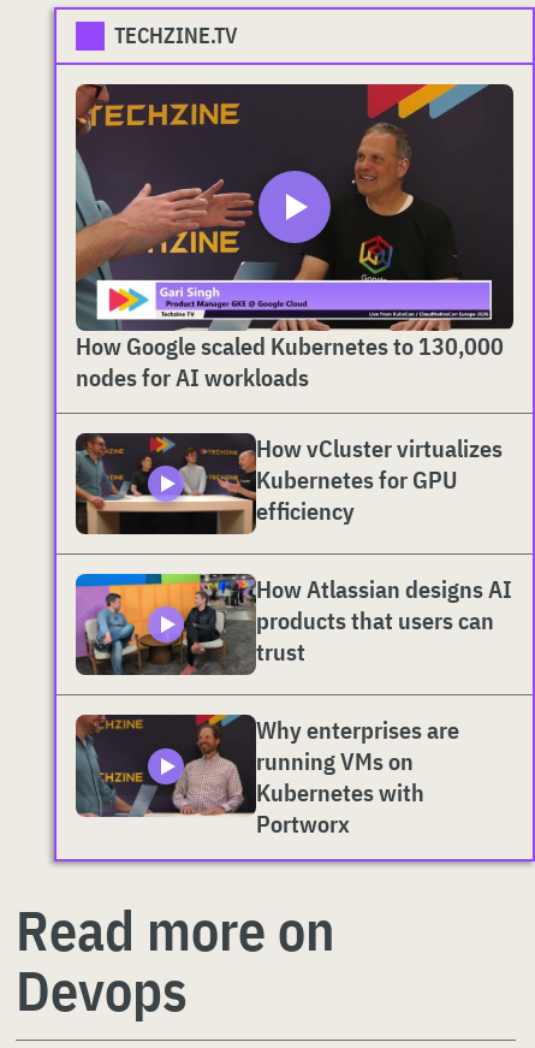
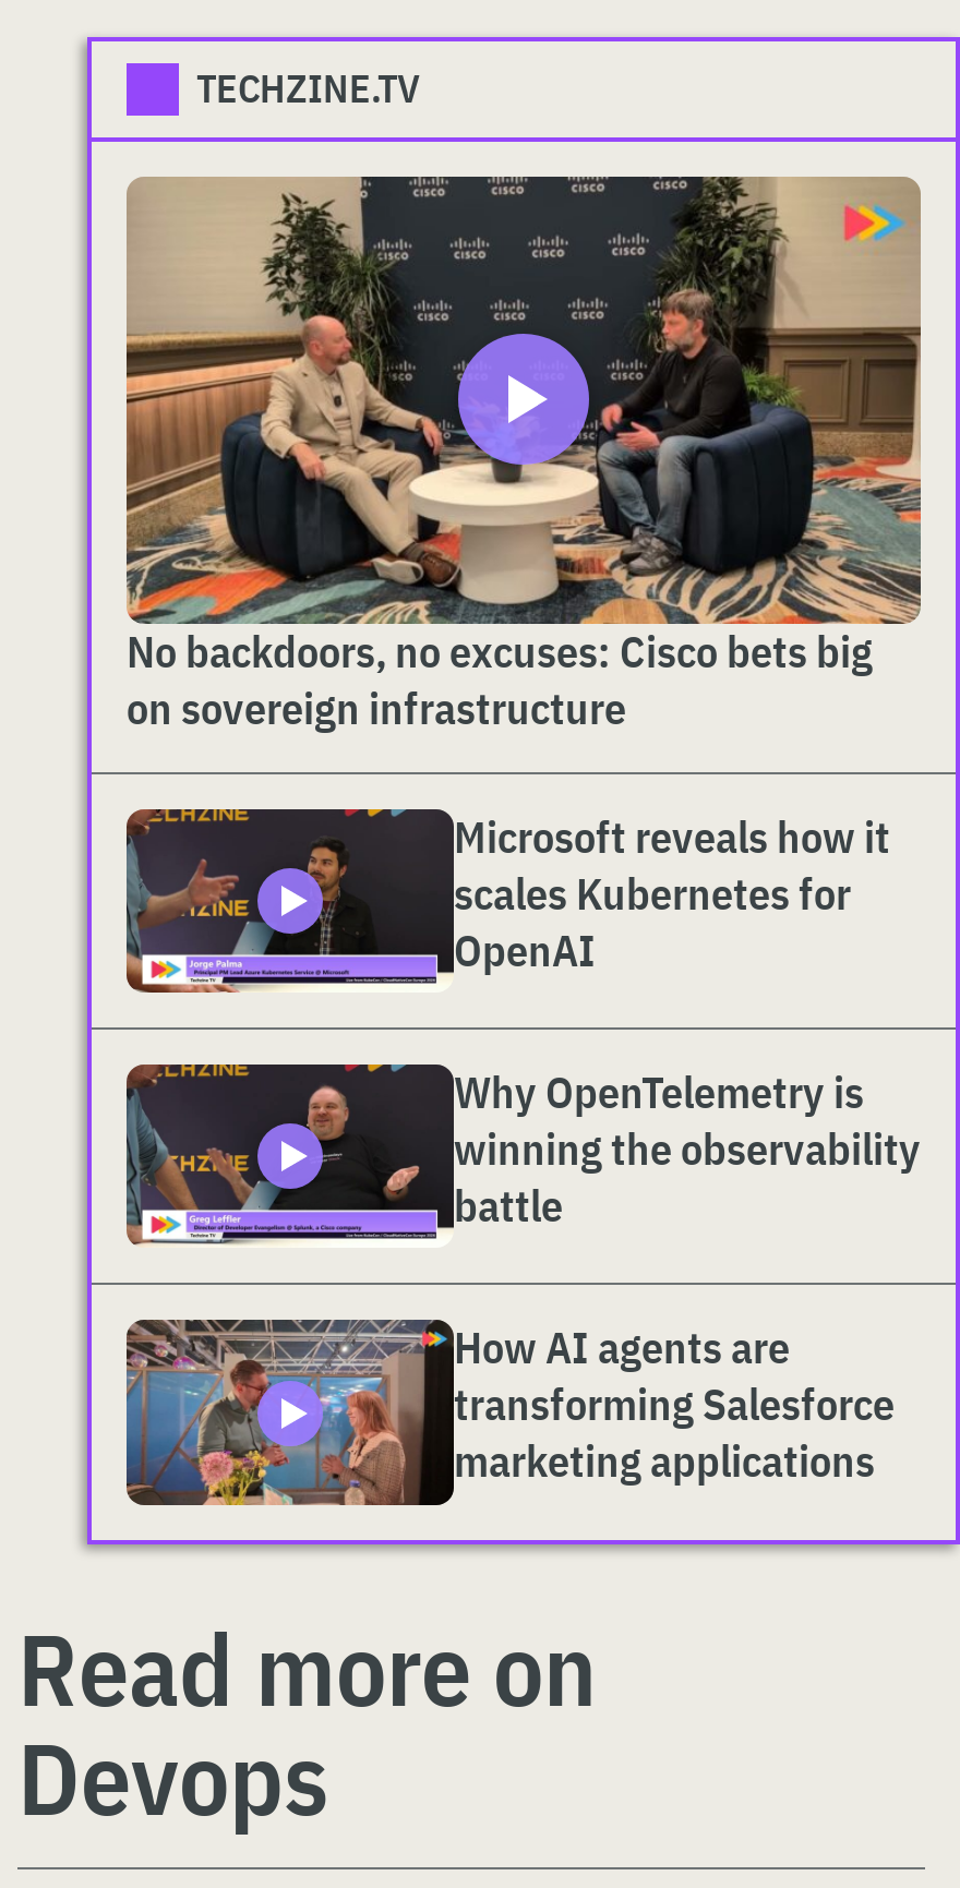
- [image]
- How Google scaled Kubernetes to 130,000
- nodes for AI workloads
+ [image]
+ No backdoors, no excuses: Cisco bets big
+ on sovereign infrastructure

- [image]
- How vCluster virtualizes
- Kubernetes for GPU
- efficiency
+ [image]
+ Microsoft reveals how it
+ scales Kubernetes for
+ OpenAI

- [image]
- How Atlassian designs AI
- products that users can
- trust
+ [image]
+ Why OpenTelemetry is
+ winning the observability
+ battle

- [image]
- Why enterprises are
- running VMs on
- Kubernetes with
- Portworx
+ [image]
+ How AI agents are
+ transforming Salesforce
+ marketing applications
